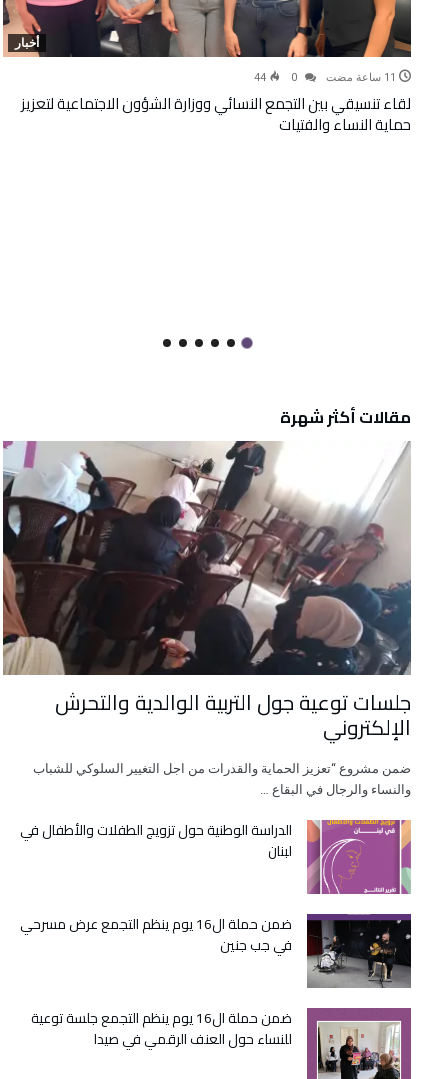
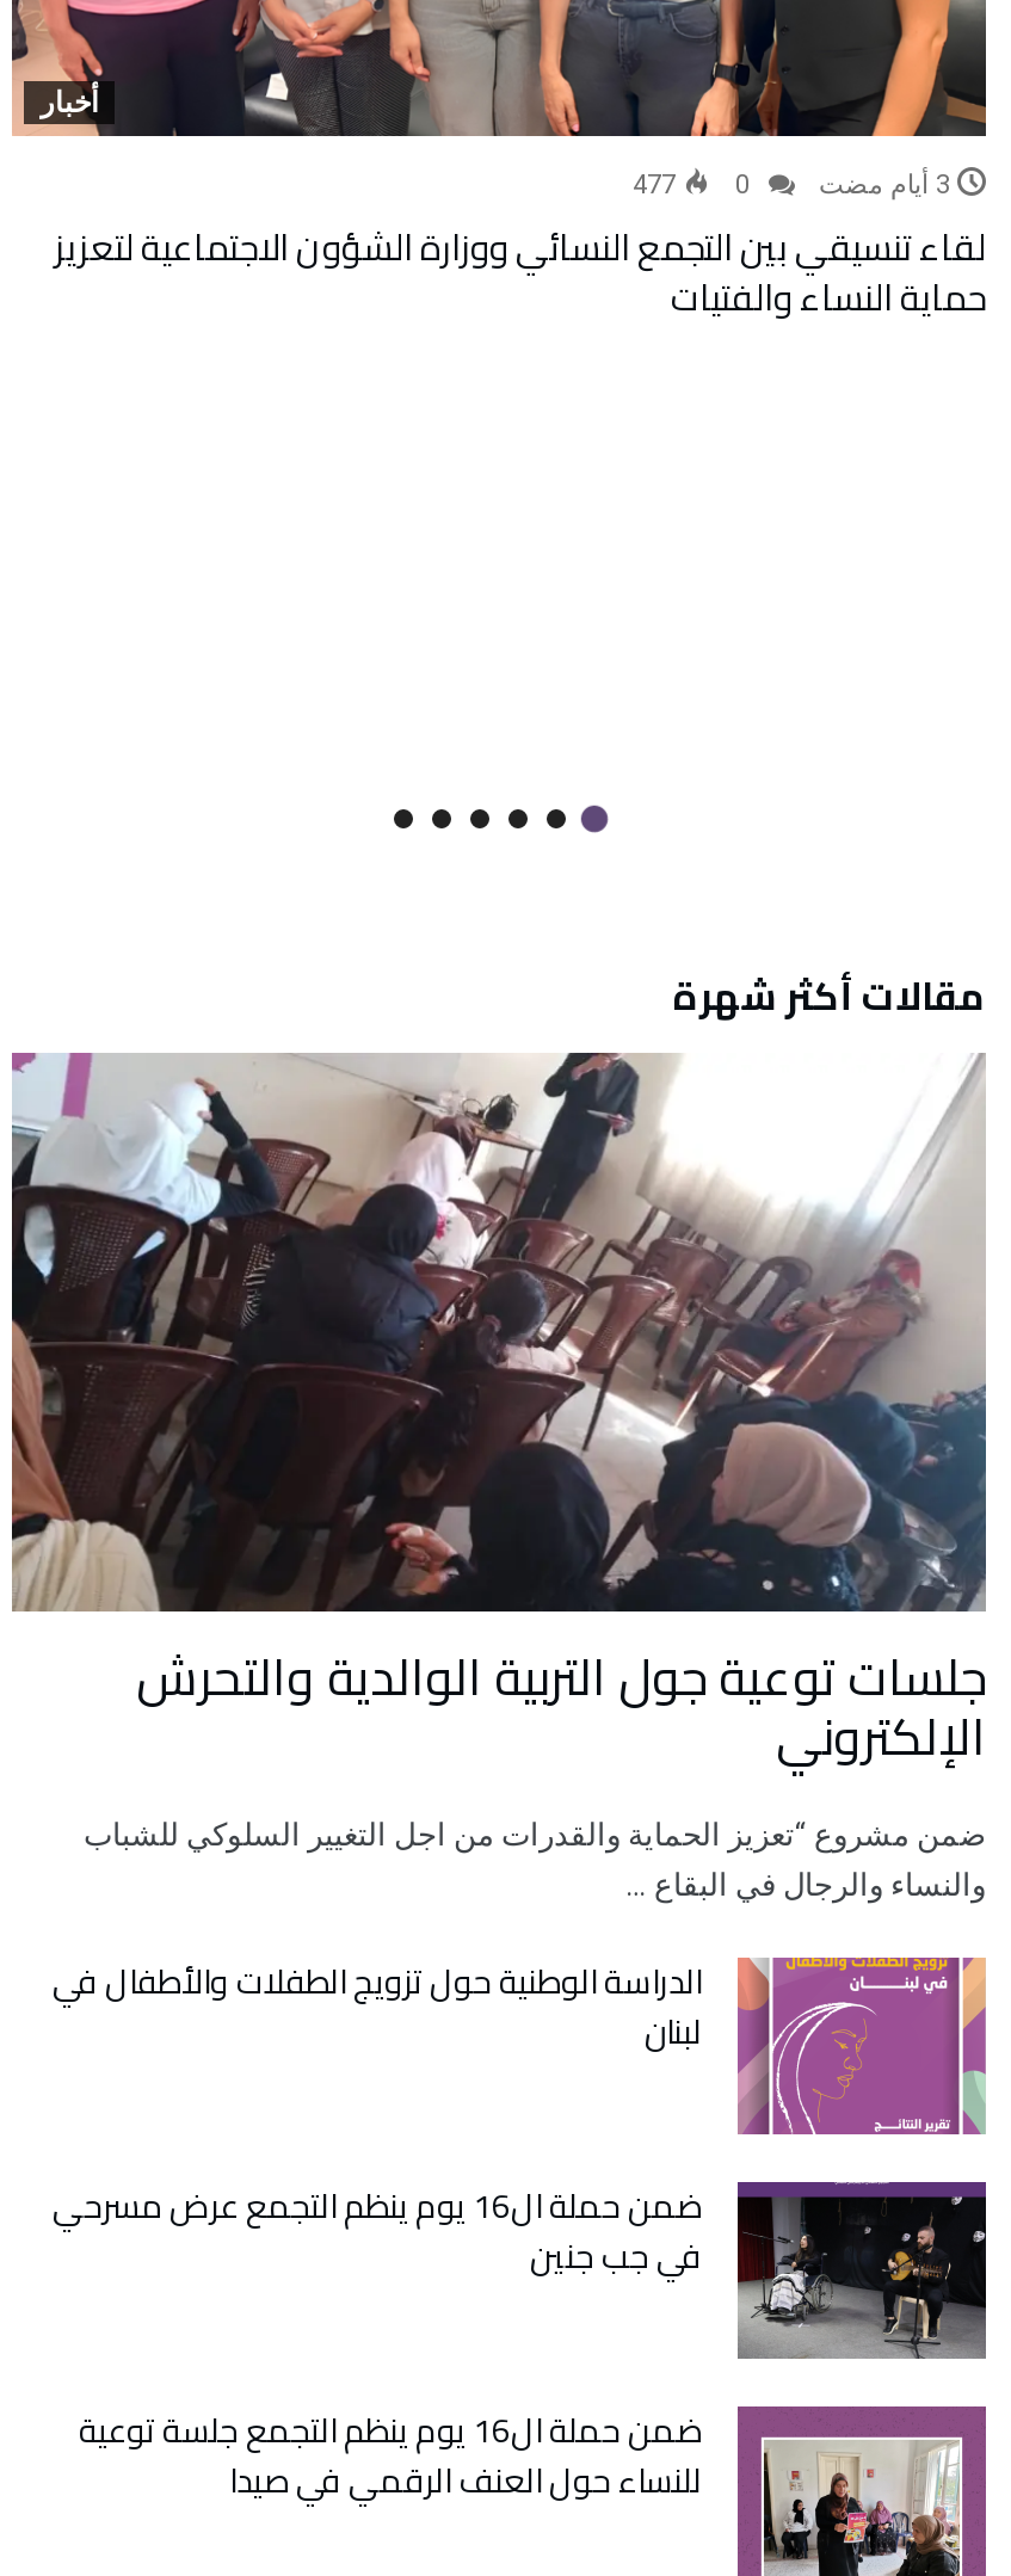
- 44
+ 477
